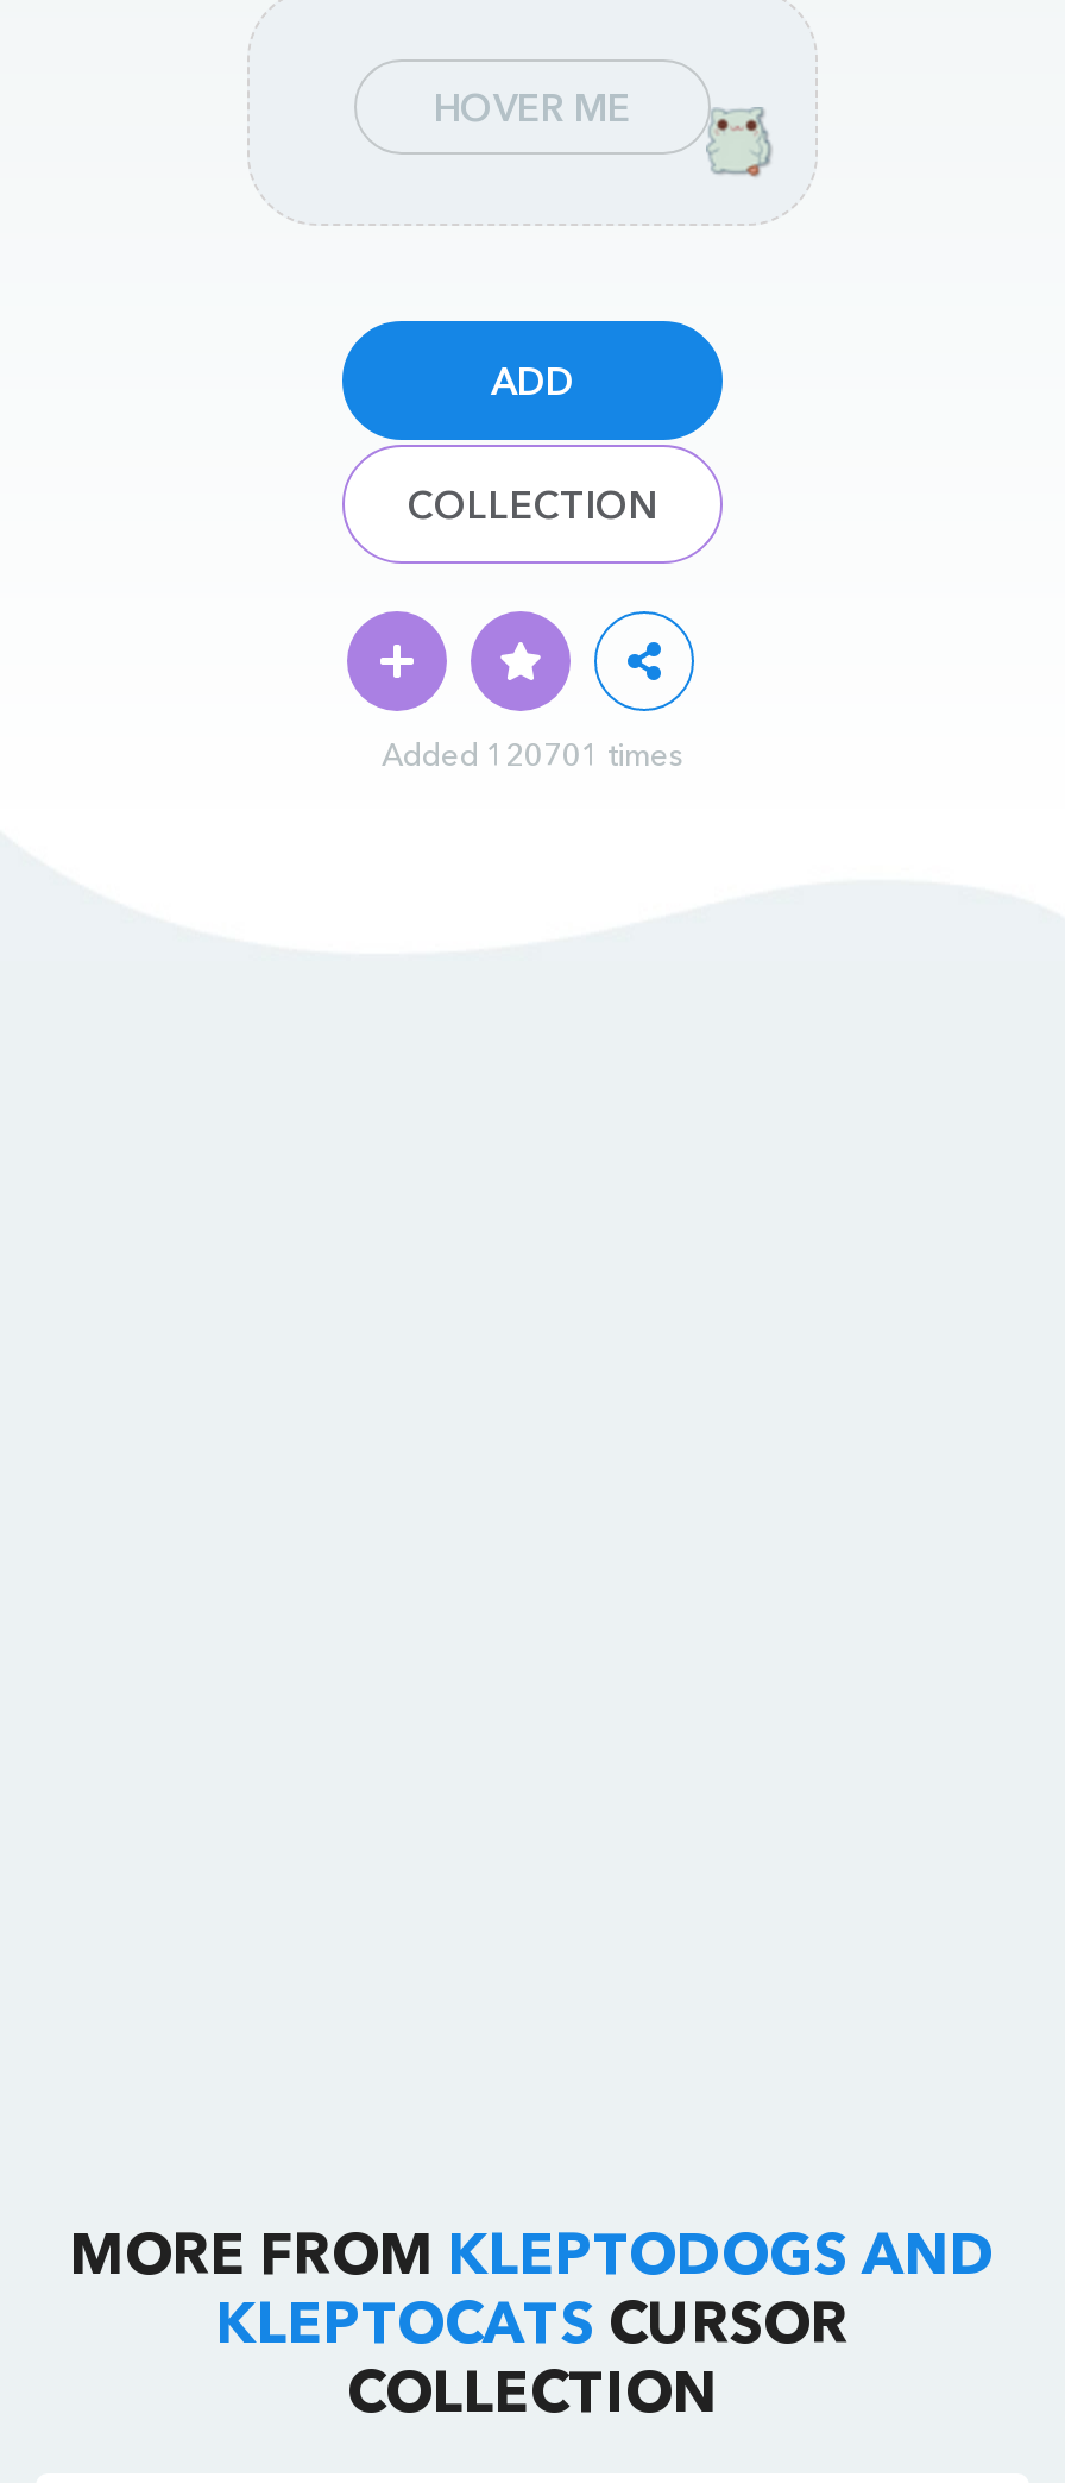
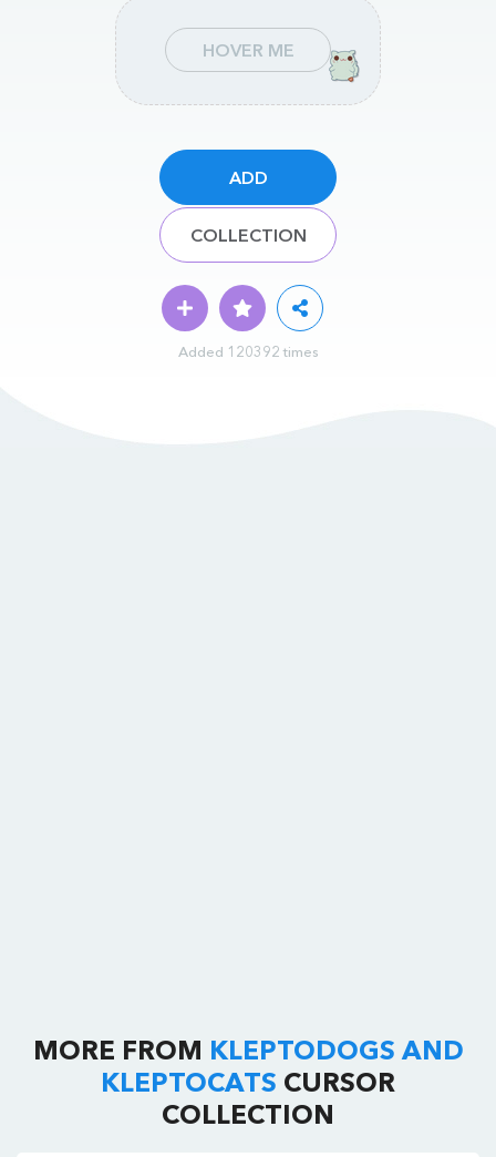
- Added 120701 times
+ Added 120392 times
